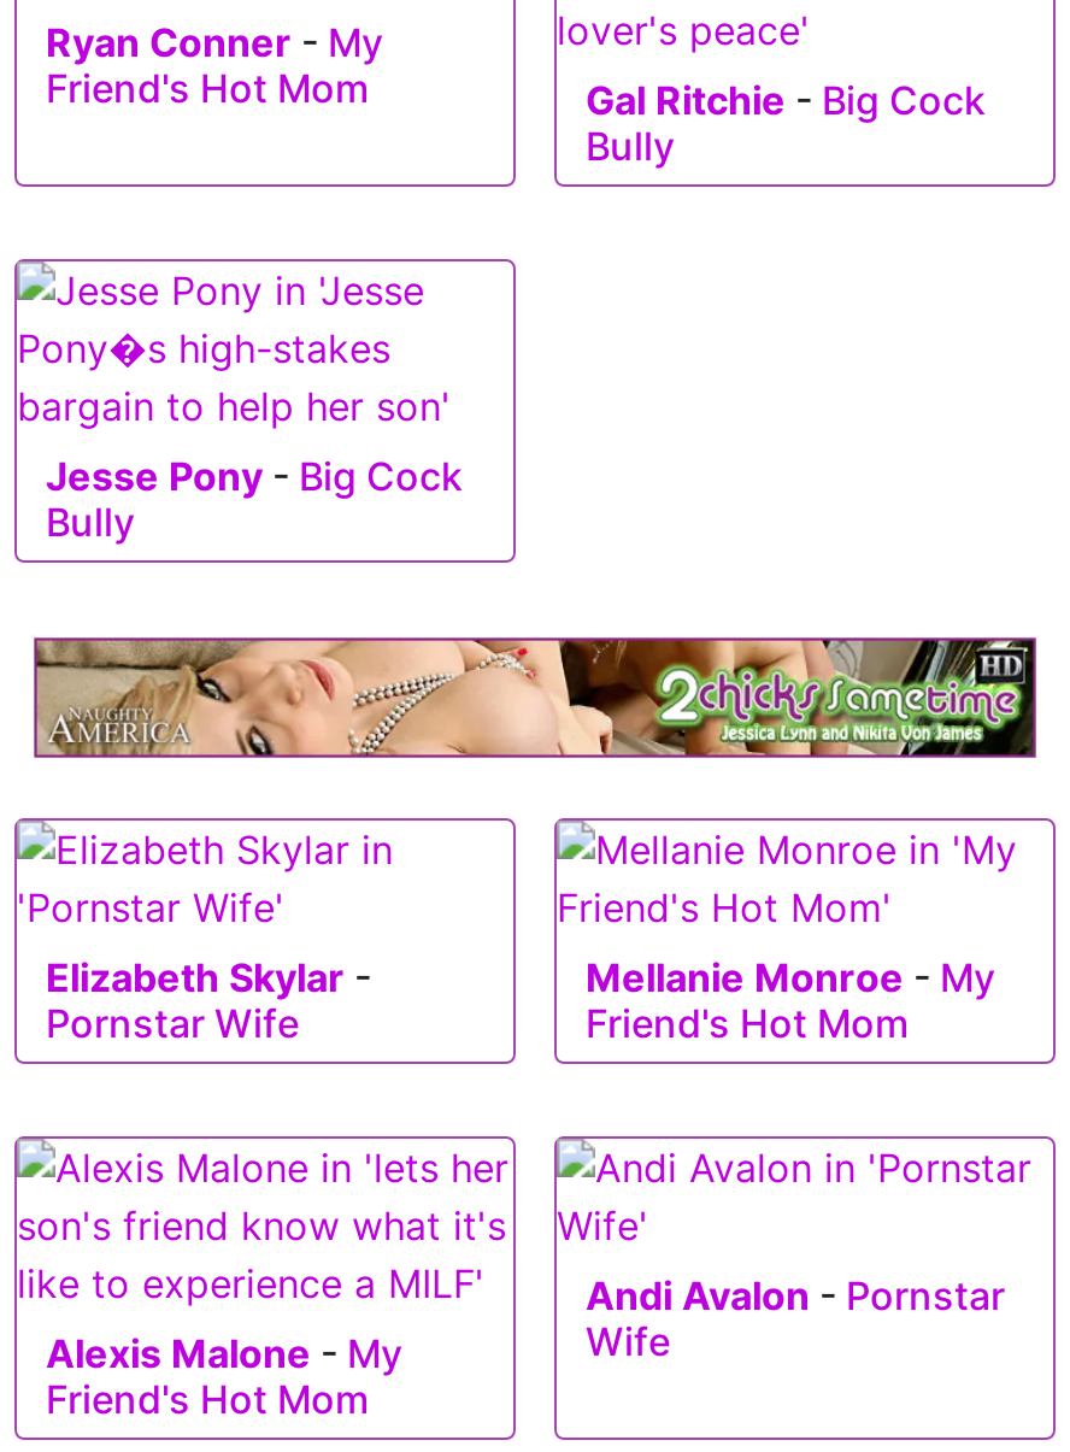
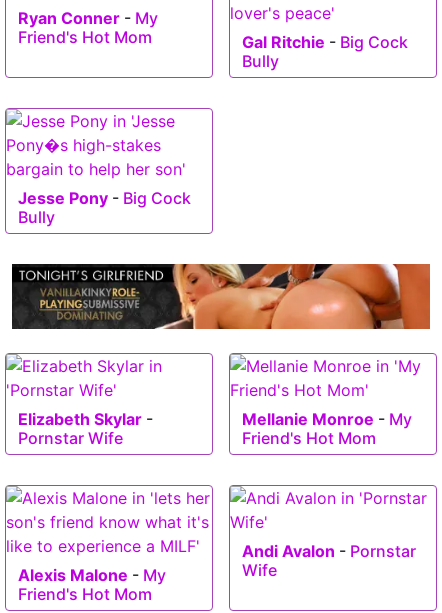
- [image]
+ [image]
